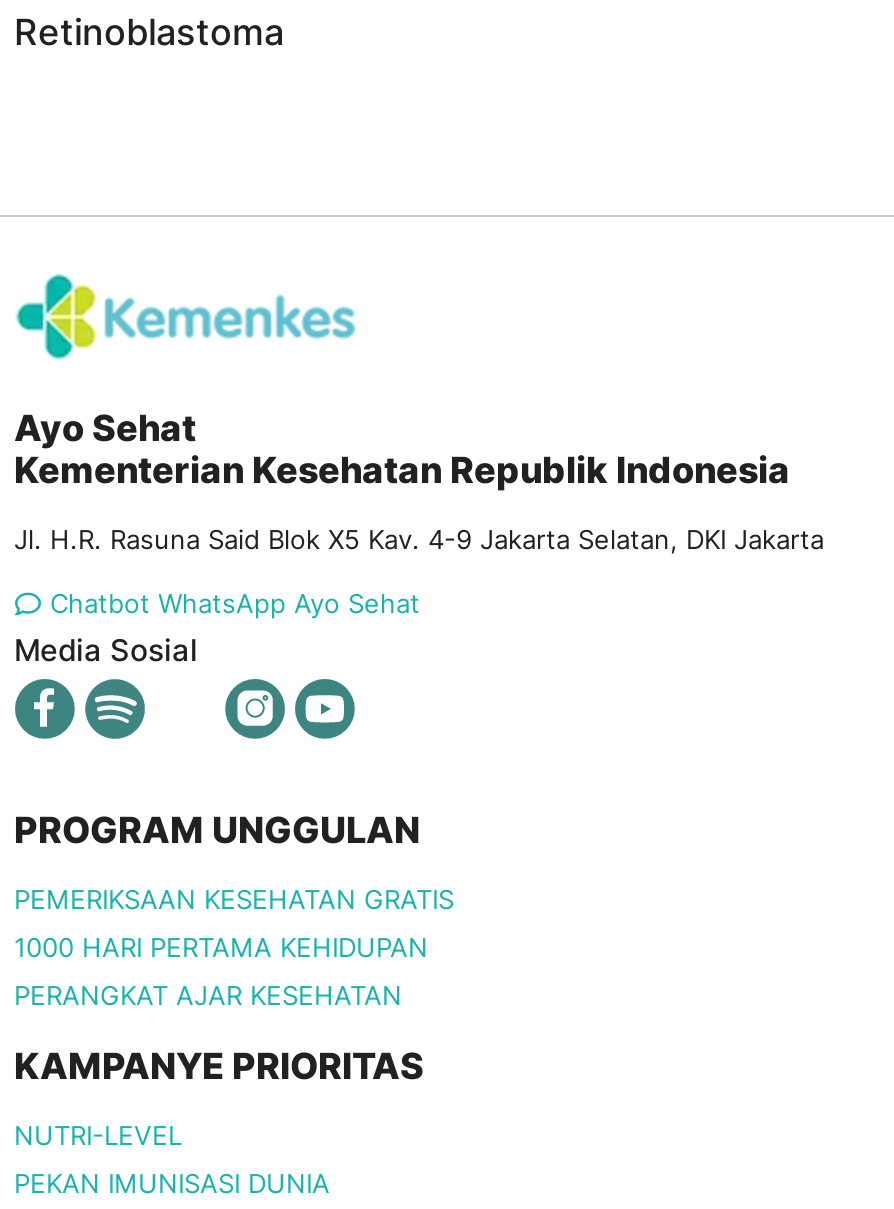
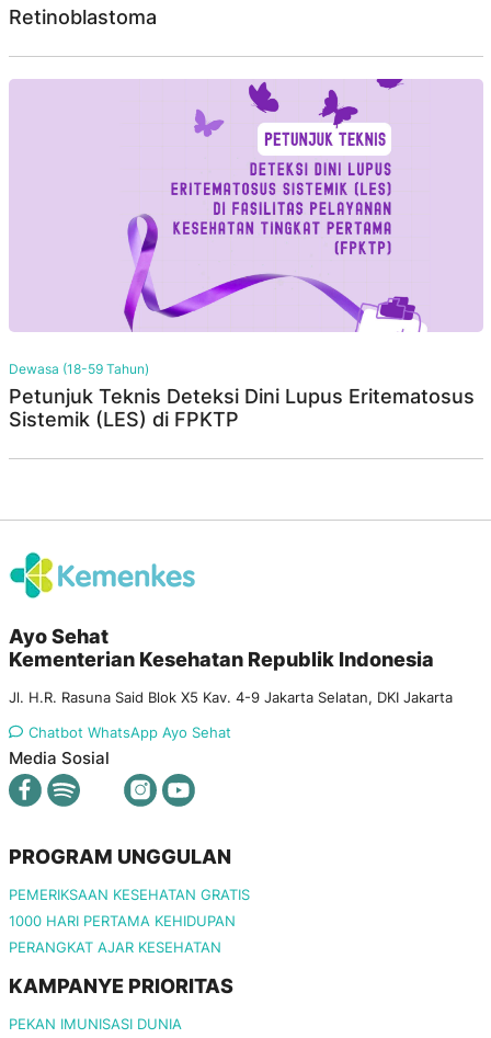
+ [image]
+ Dewasa (18-59 Tahun)
+ Petunjuk Teknis Deteksi Dini Lupus Eritematosus
+ Sistemik (LES) di FPKTP

moved down: [image] | Ayo Sehat | Kementerian Kesehatan Republik Indonesia | ... | PERANGKAT AJAR KESEHATAN | KAMPANYE PRIORITAS

- NUTRI-LEVEL
